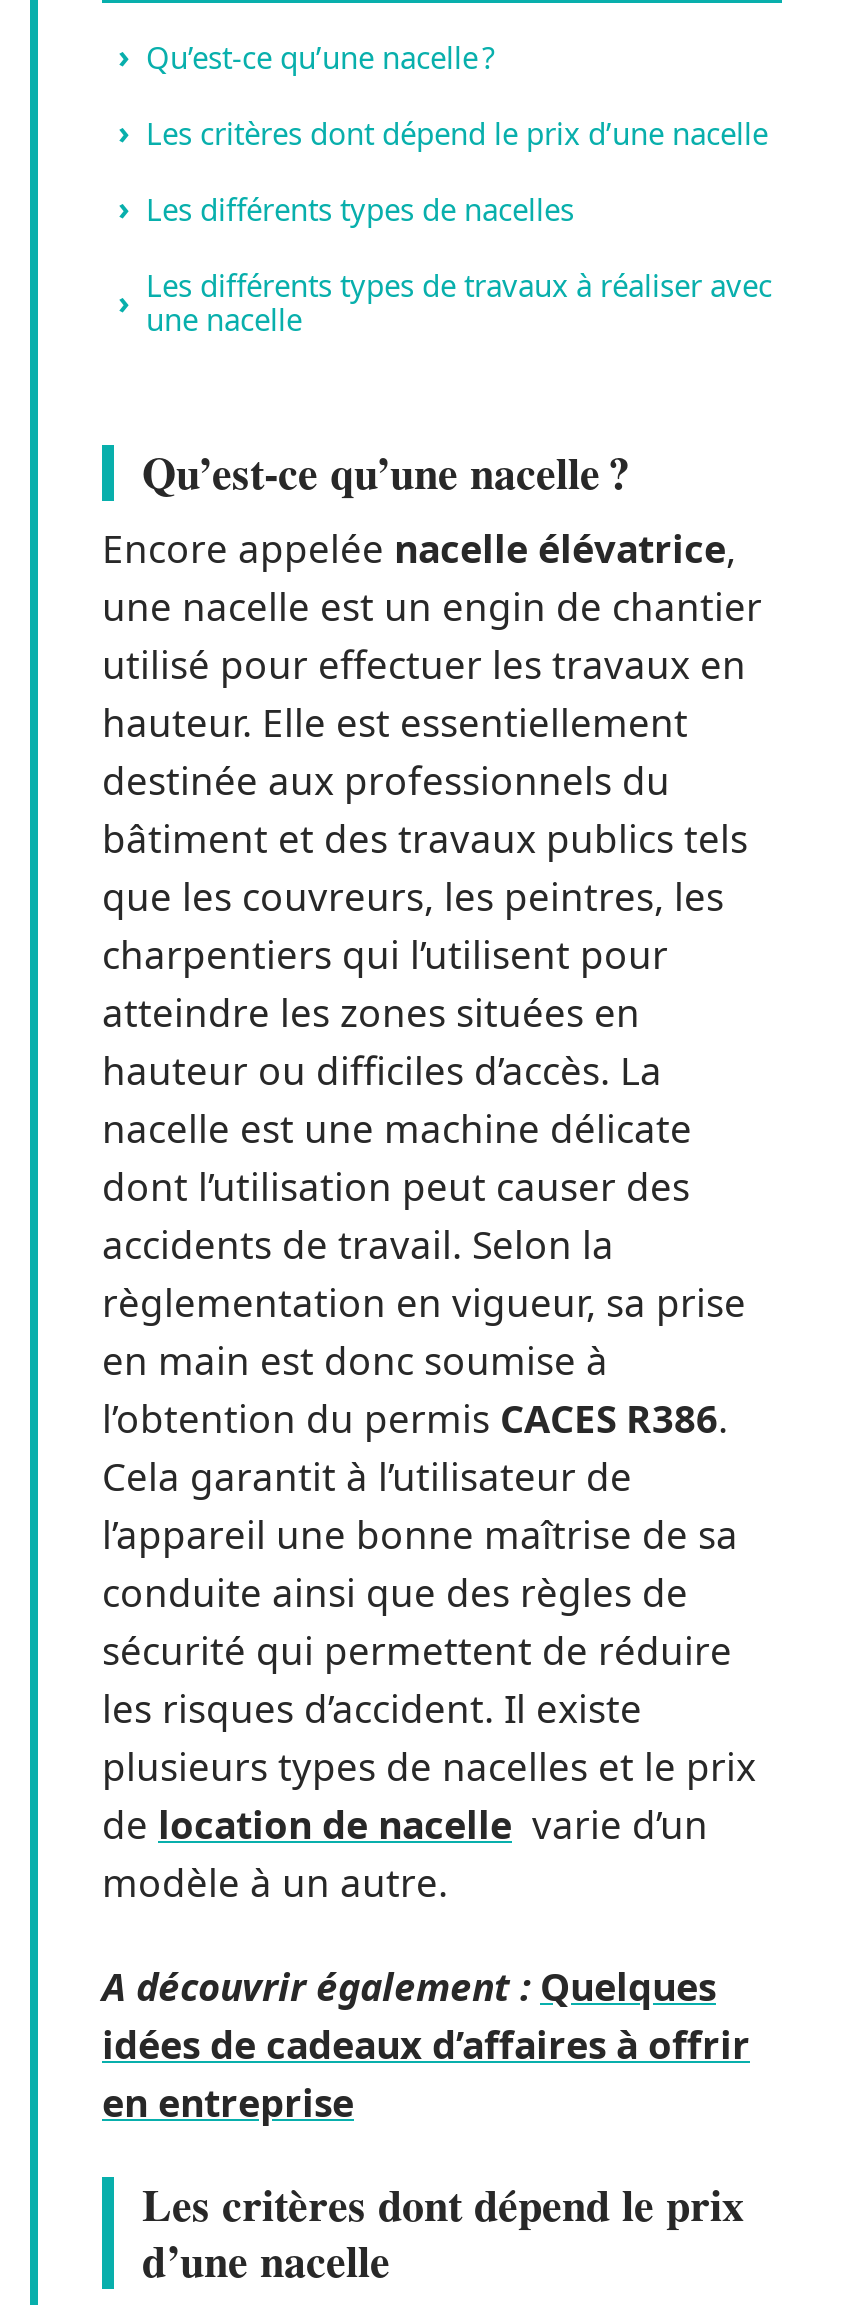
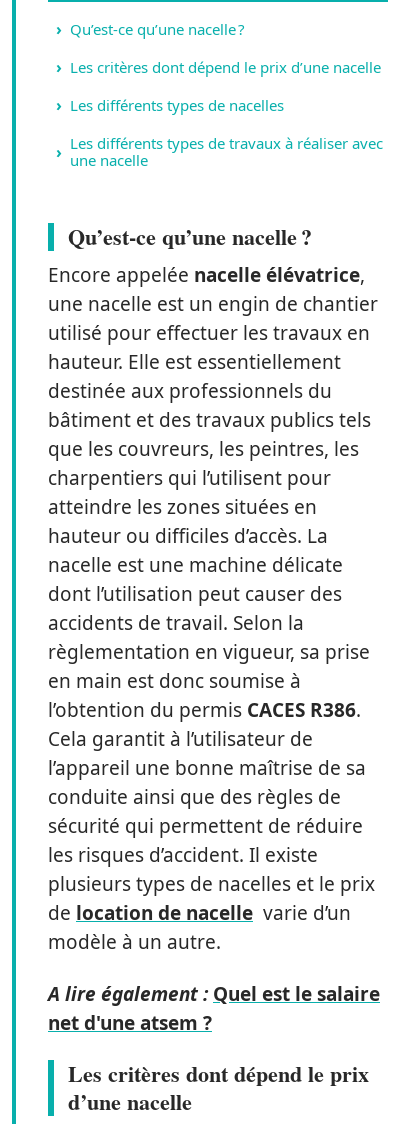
- A découvrir également : Quelques
- idées de cadeaux d’affaires à offrir
- en entreprise
+ A lire également : Quel est le salaire
+ net d'une atsem ?
